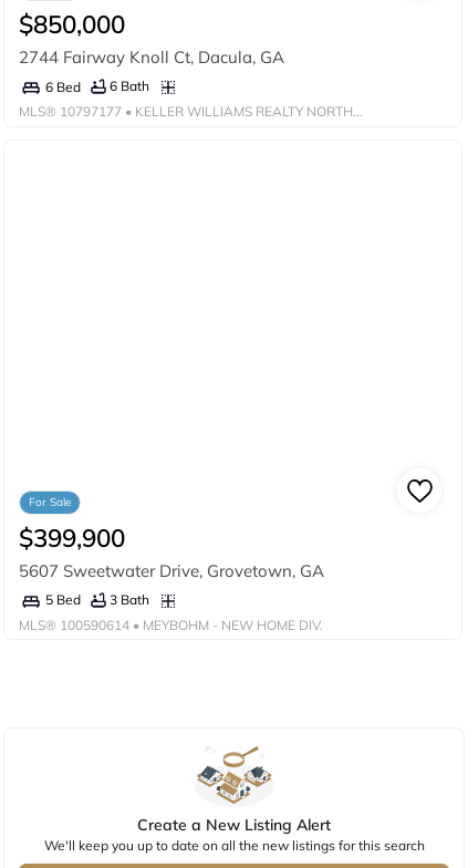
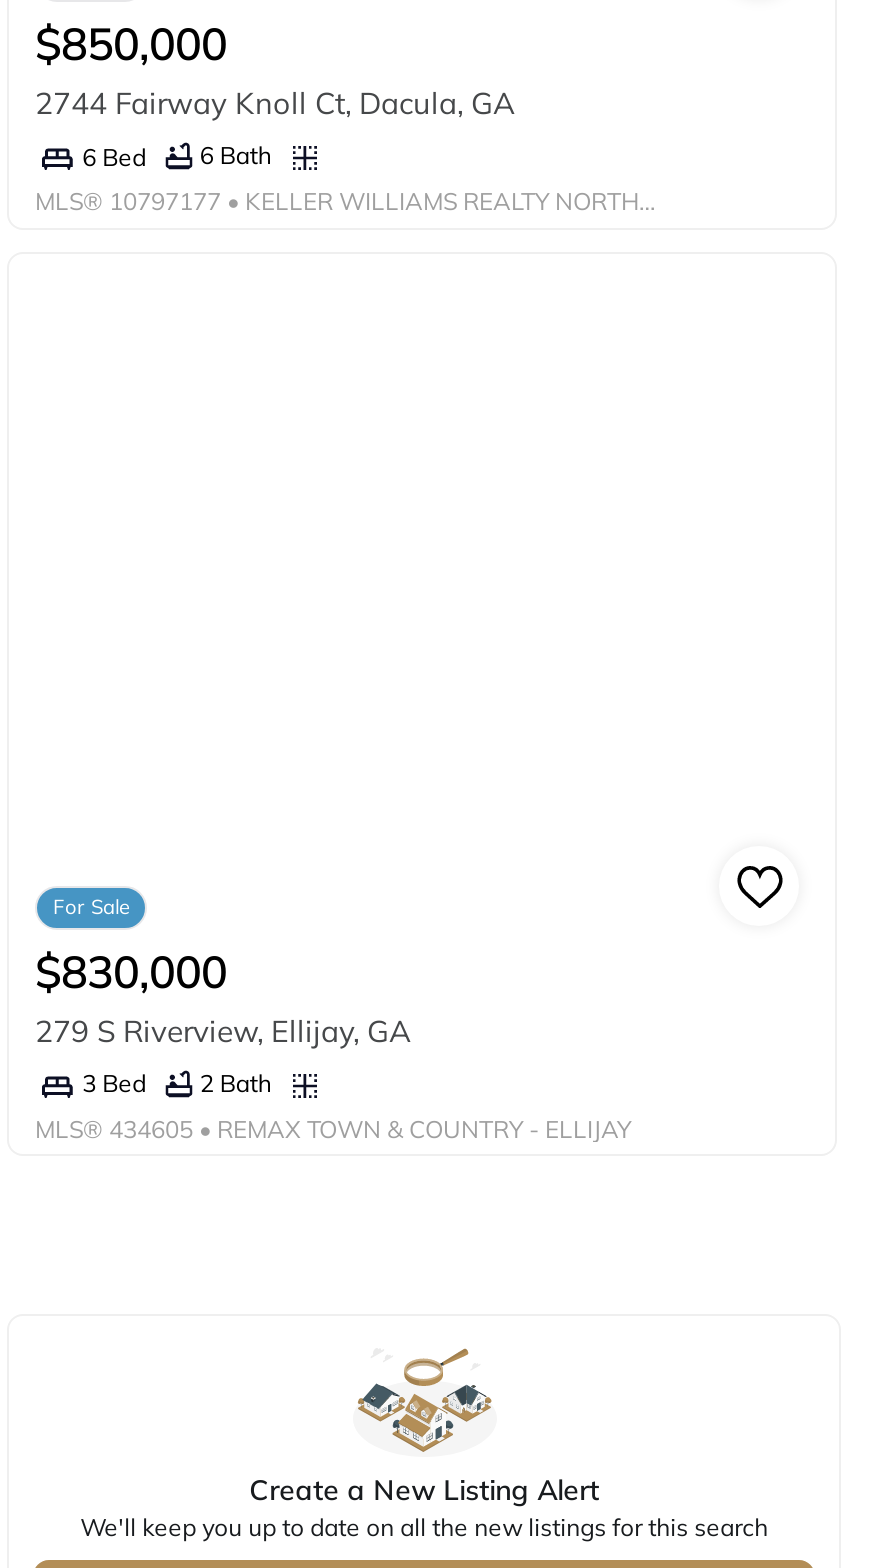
- $399,900
- 5607 Sweetwater Drive, Grovetown, GA
+ $830,000
+ 279 S Riverview, Ellijay, GA

- 5 Bed
- 3 Bath
+ 3 Bed
+ 2 Bath

- MLS® 100590614 • MEYBOHM - NEW HOME DIV.
+ MLS® 434605 • REMAX TOWN & COUNTRY - ELLIJAY
